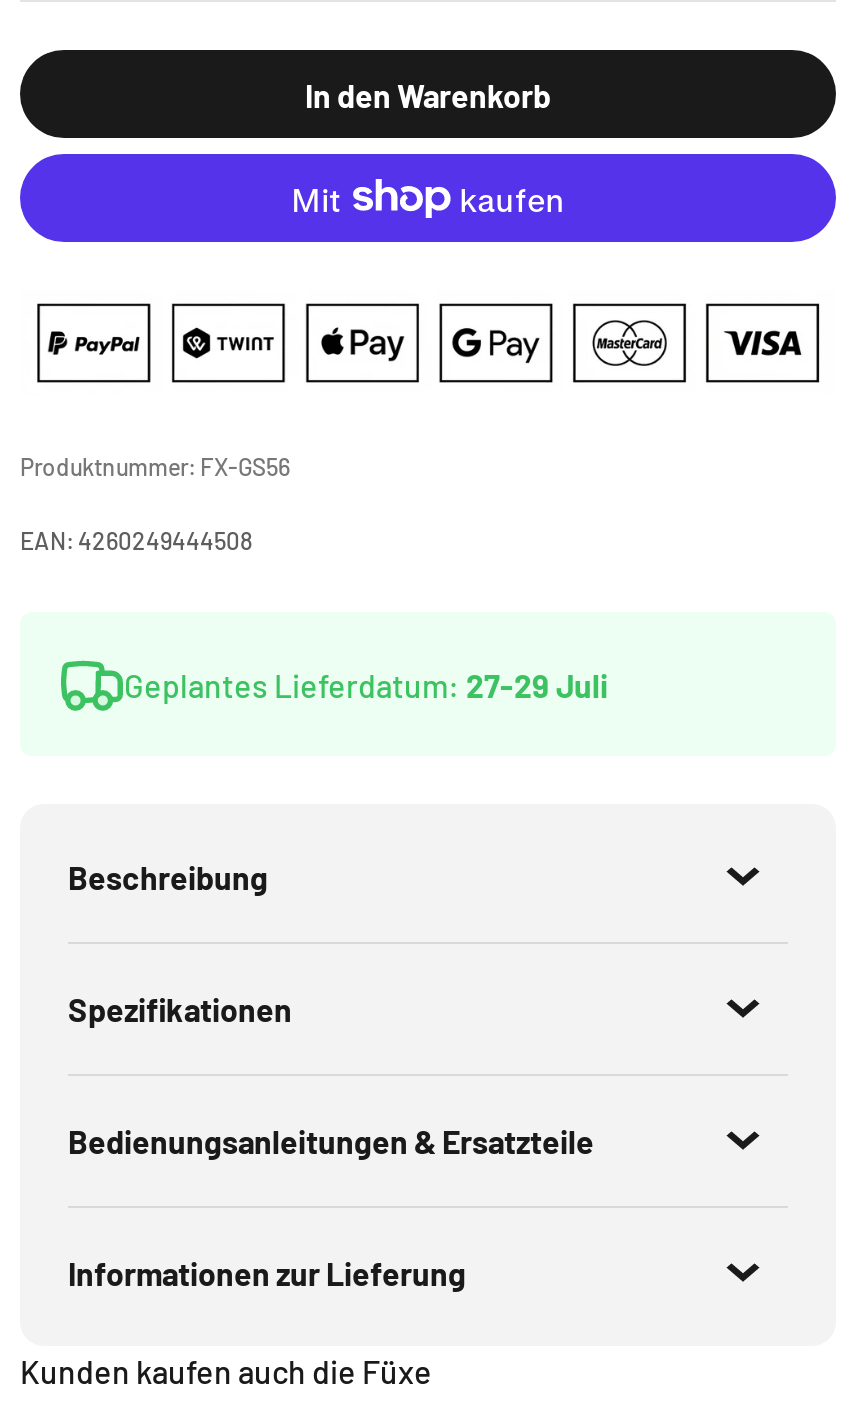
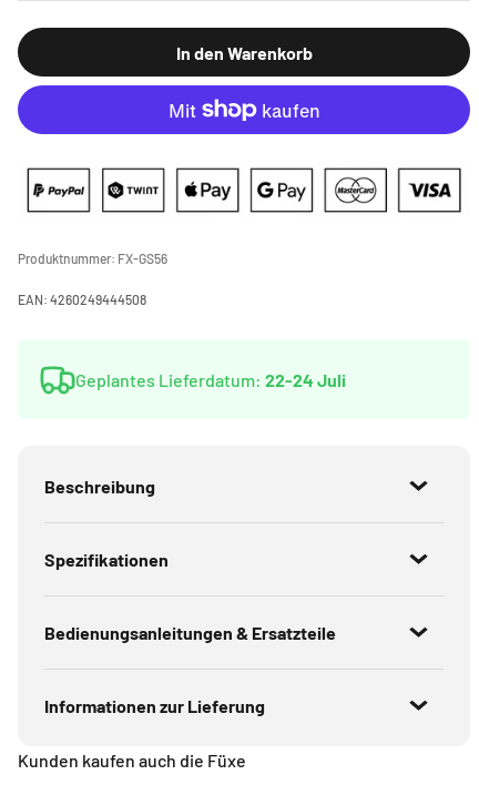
- Geplantes Lieferdatum: 27-29 Juli
+ Geplantes Lieferdatum: 22-24 Juli
